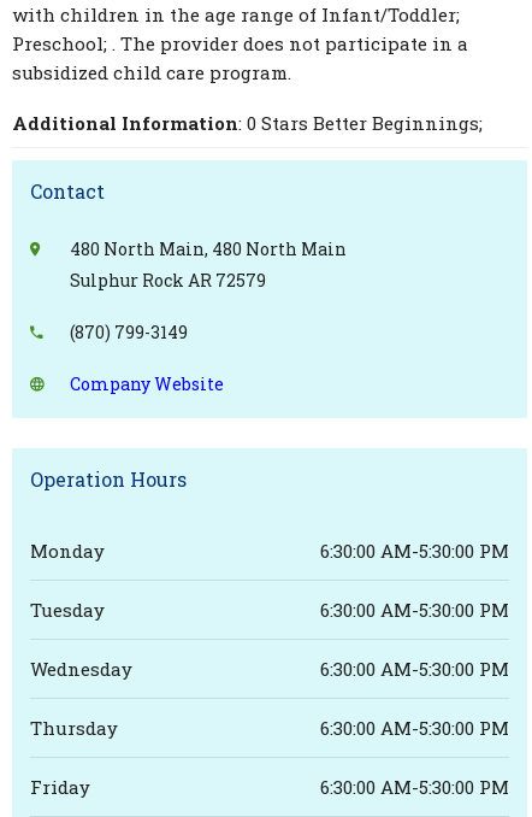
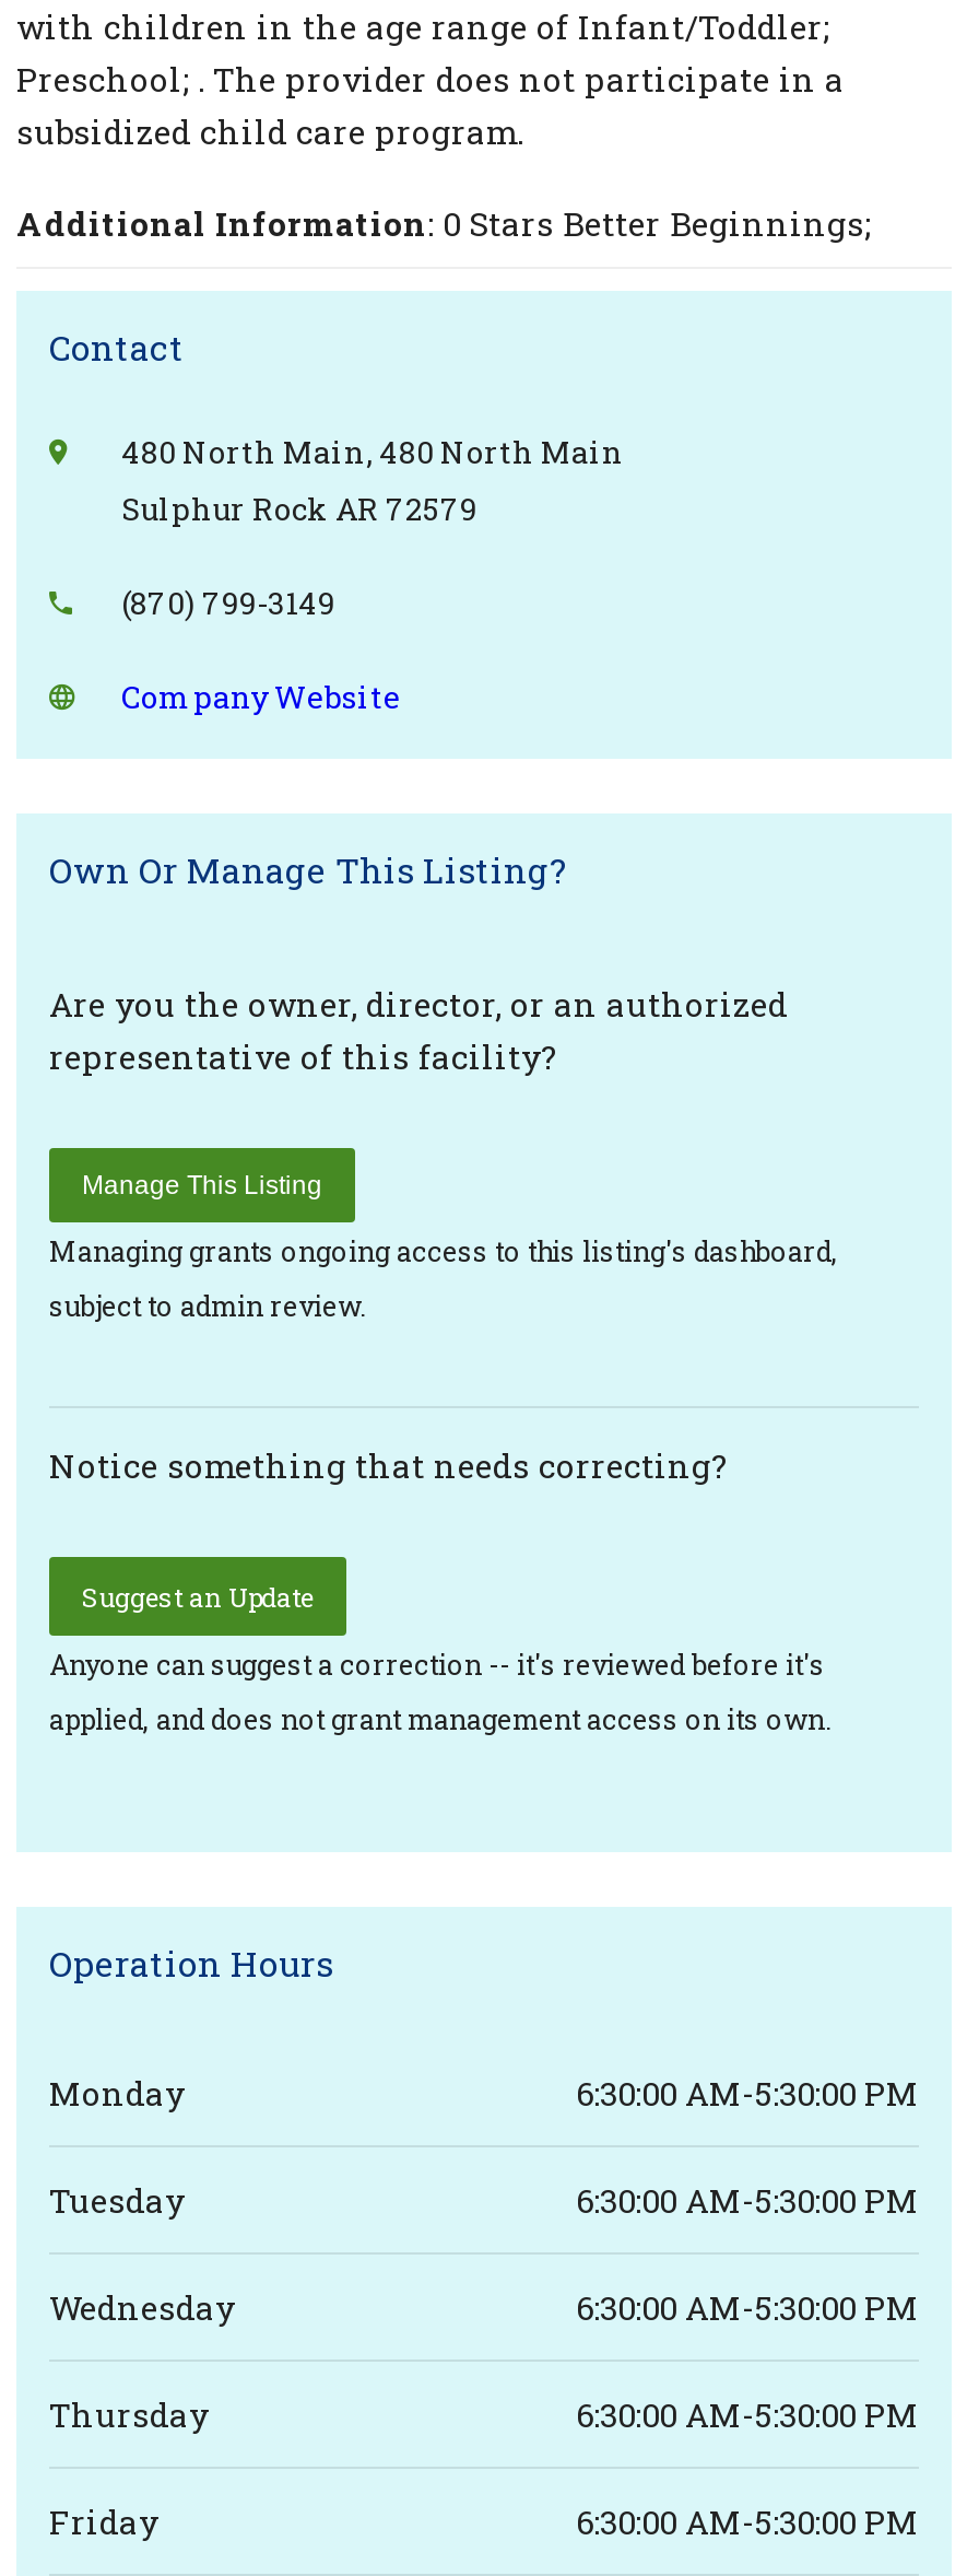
+ Own Or Manage This Listing?
+ Are you the owner, director, or an authorized
+ representative of this facility?
+ Manage This Listing
+ Managing grants ongoing access to this listing's dashboard,
+ subject to admin review.

+ Notice something that needs correcting?
+ Suggest an Update
+ Anyone can suggest a correction -- it's reviewed before it's
+ applied, and does not grant management access on its own.
